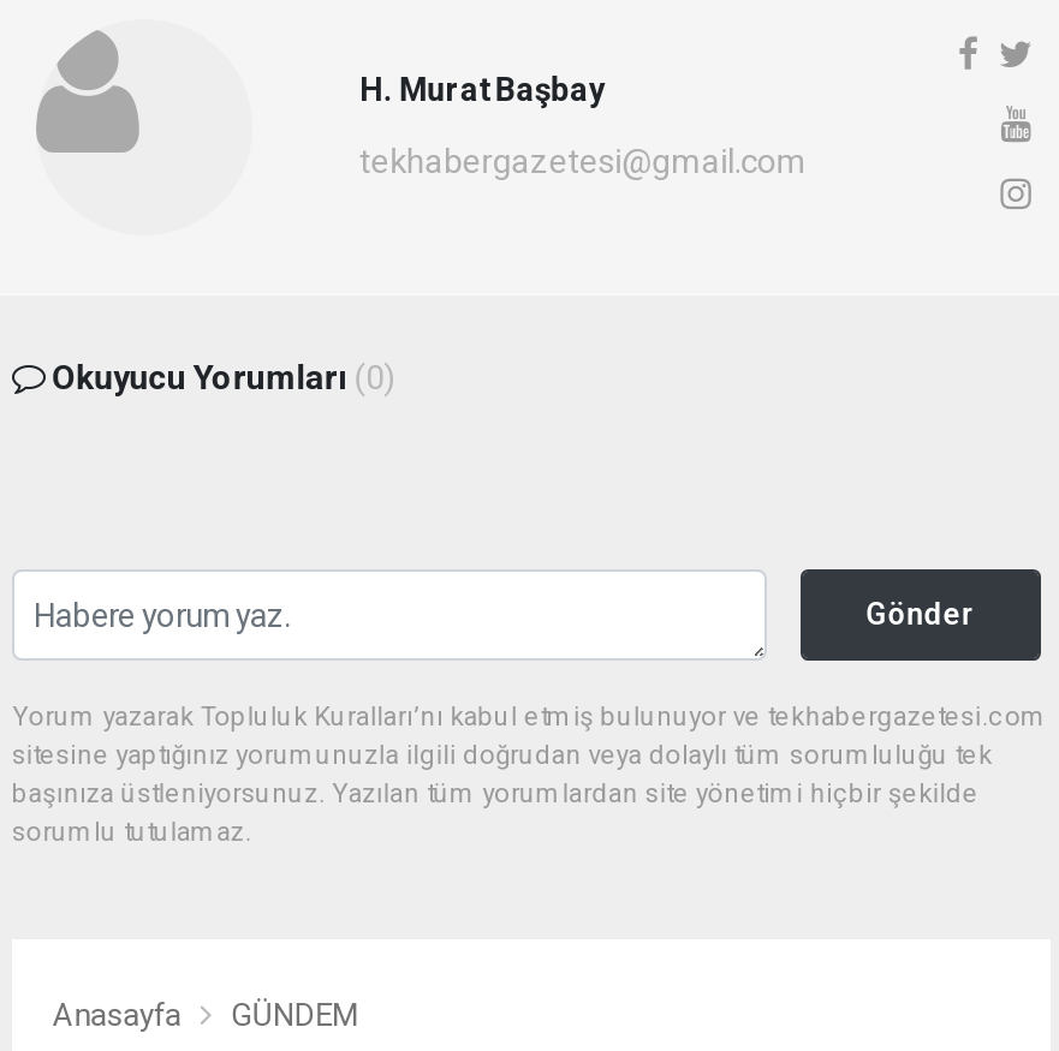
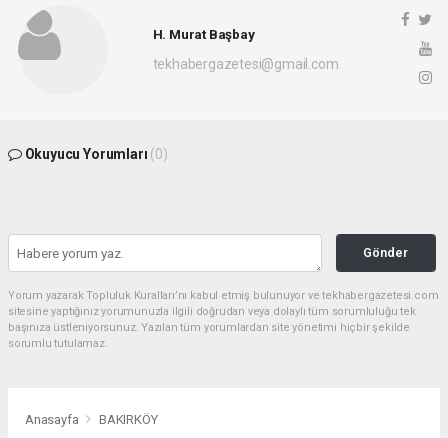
- GÜNDEM
+ BAKIRKÖY
